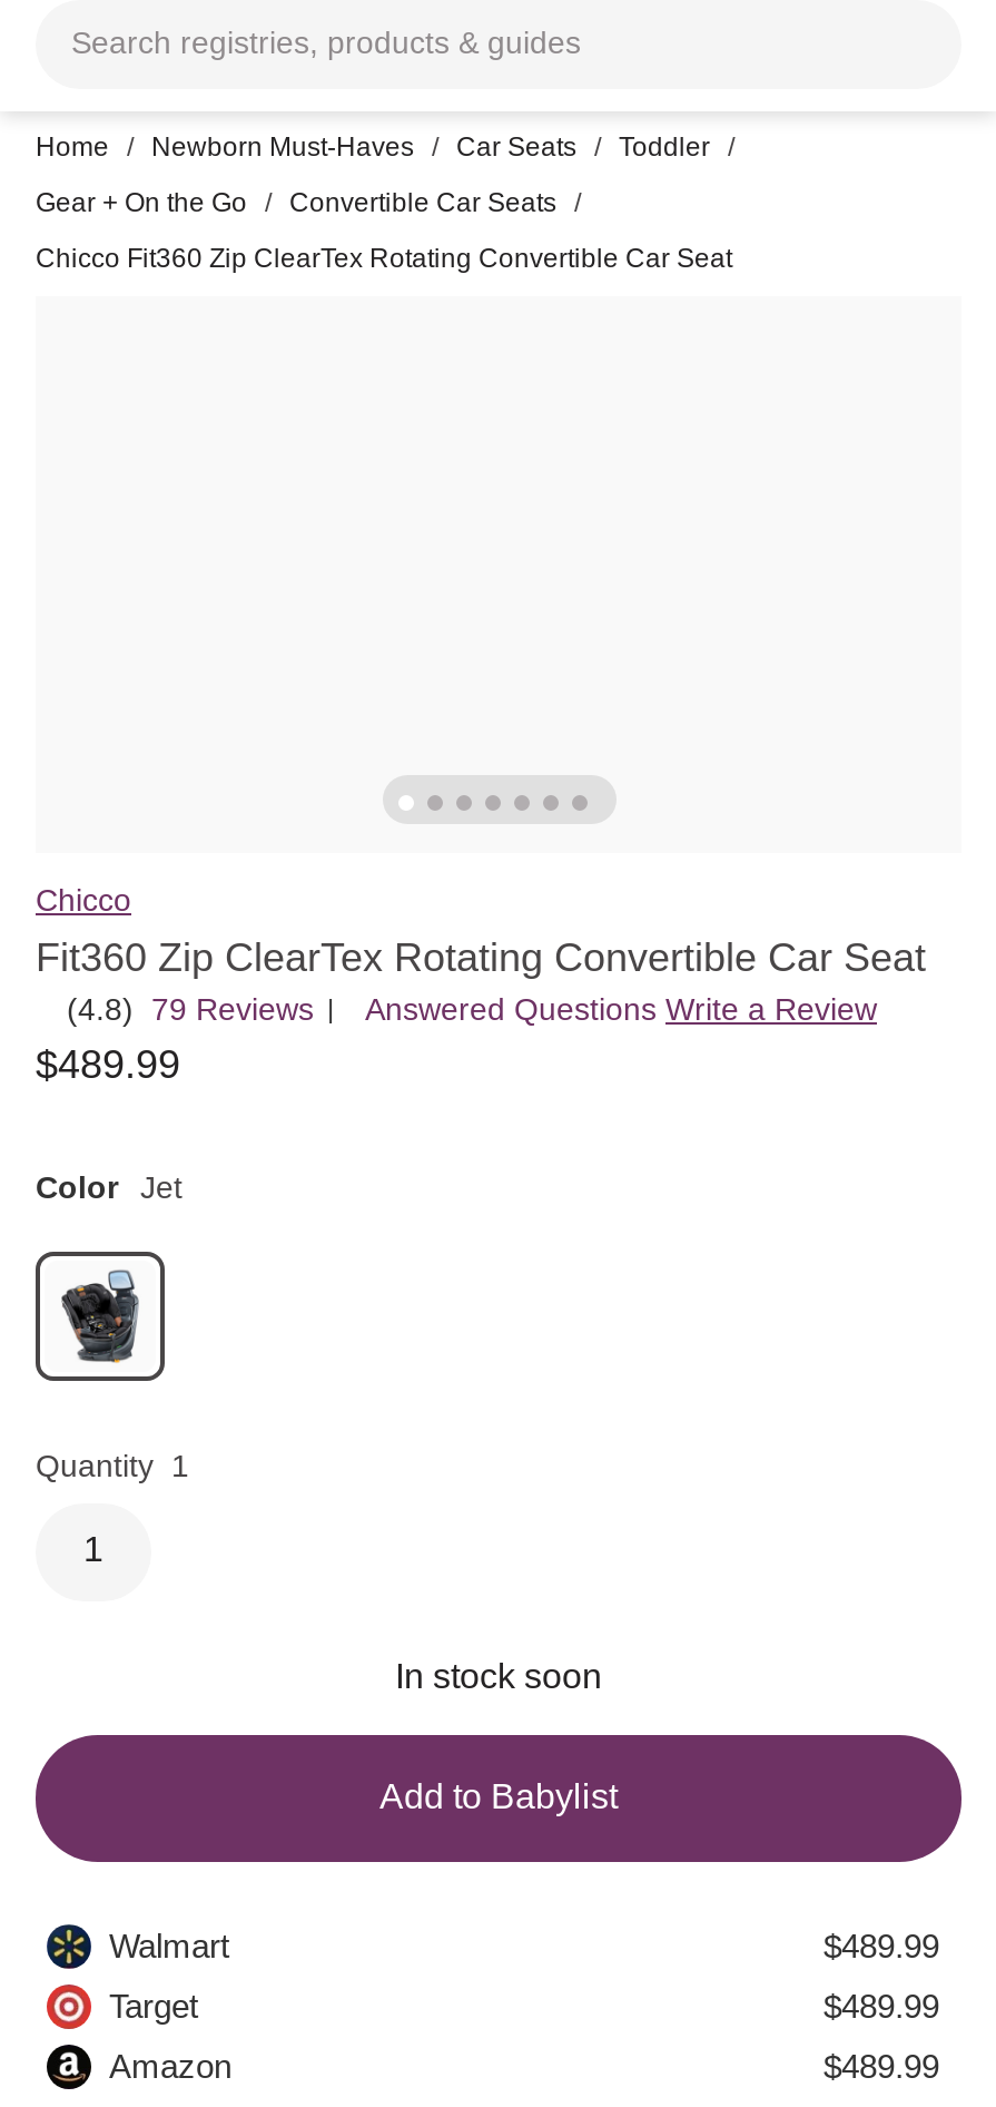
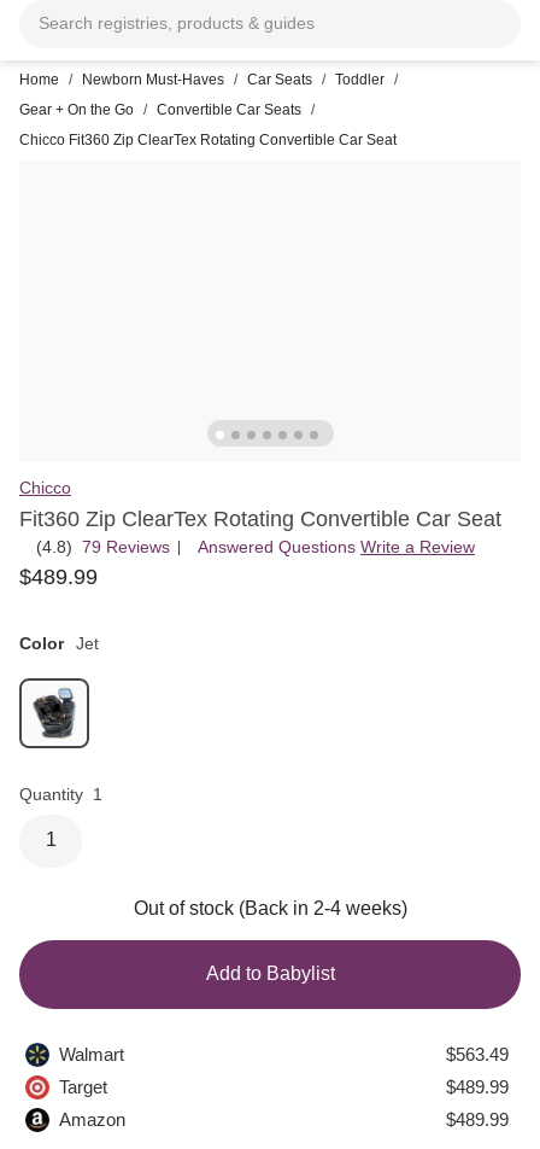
- In stock soon
+ Out of stock (Back in 2-4 weeks)

- $489.99
+ $563.49
